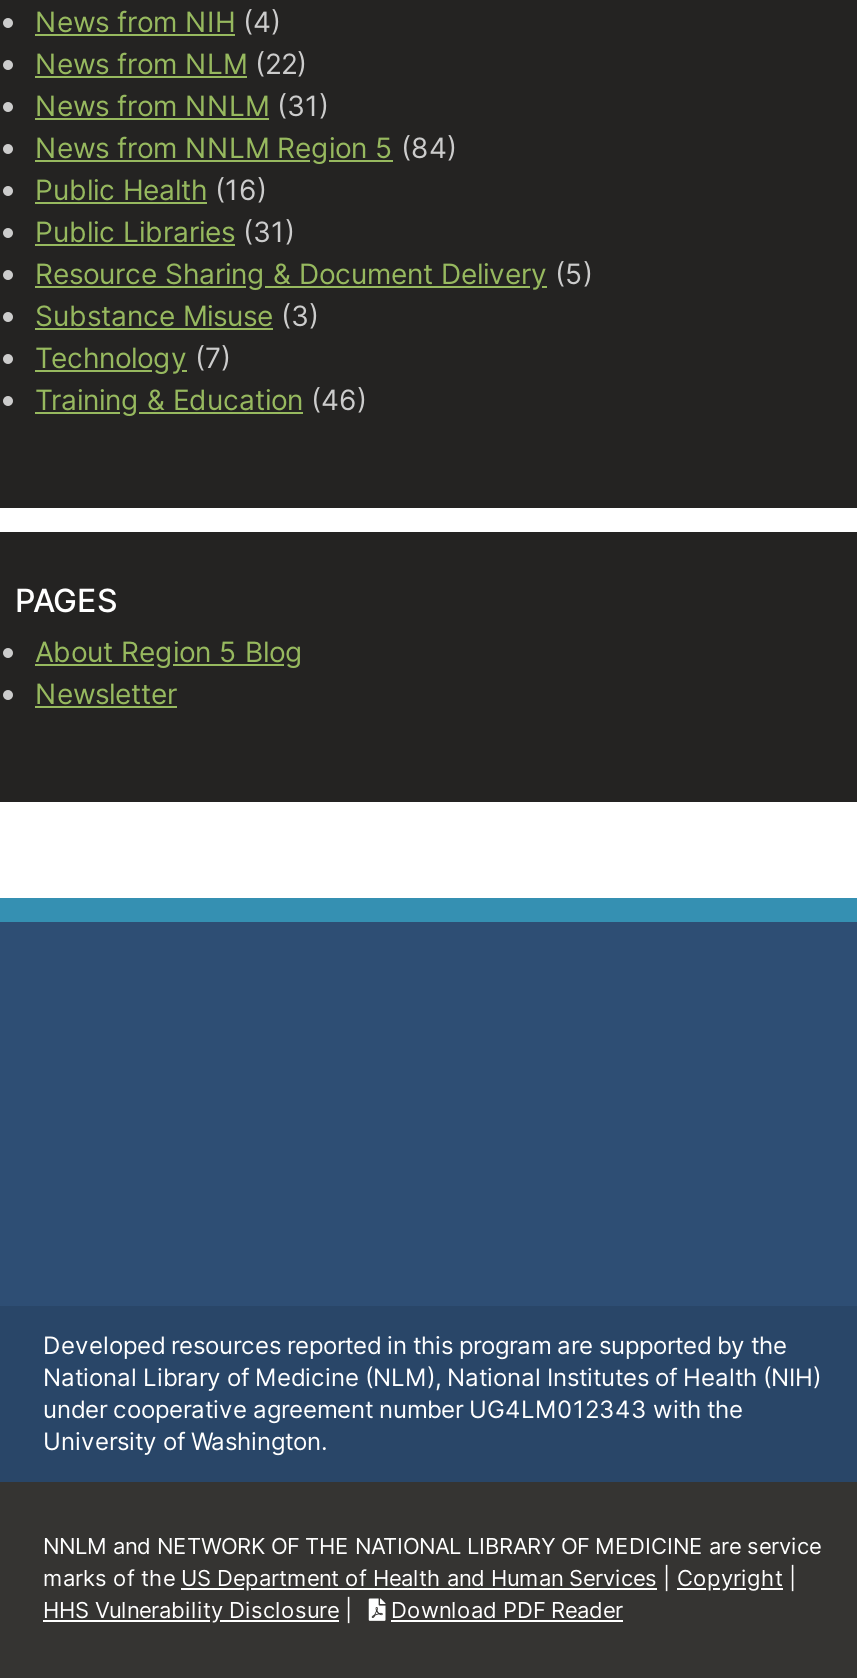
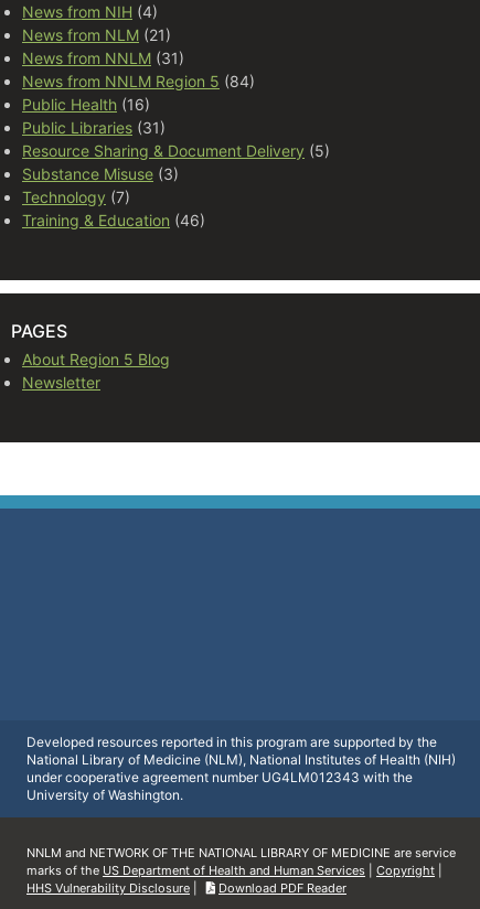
- News from NLM (22)
+ News from NLM (21)
